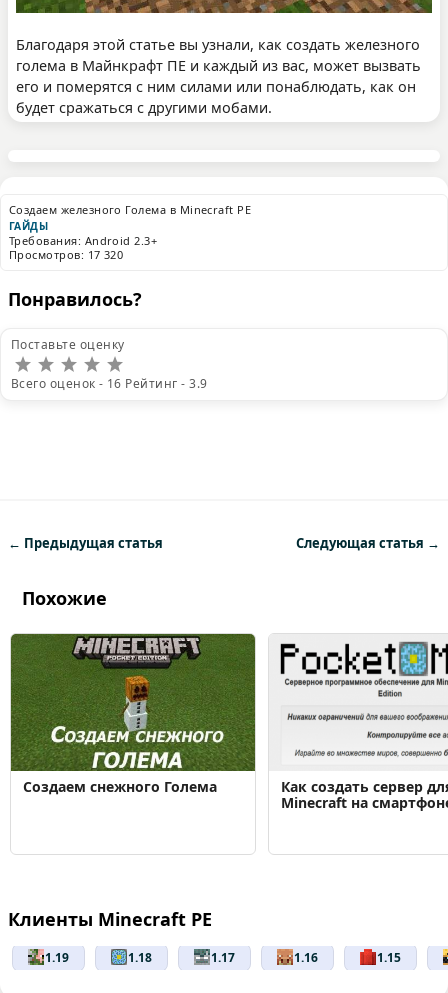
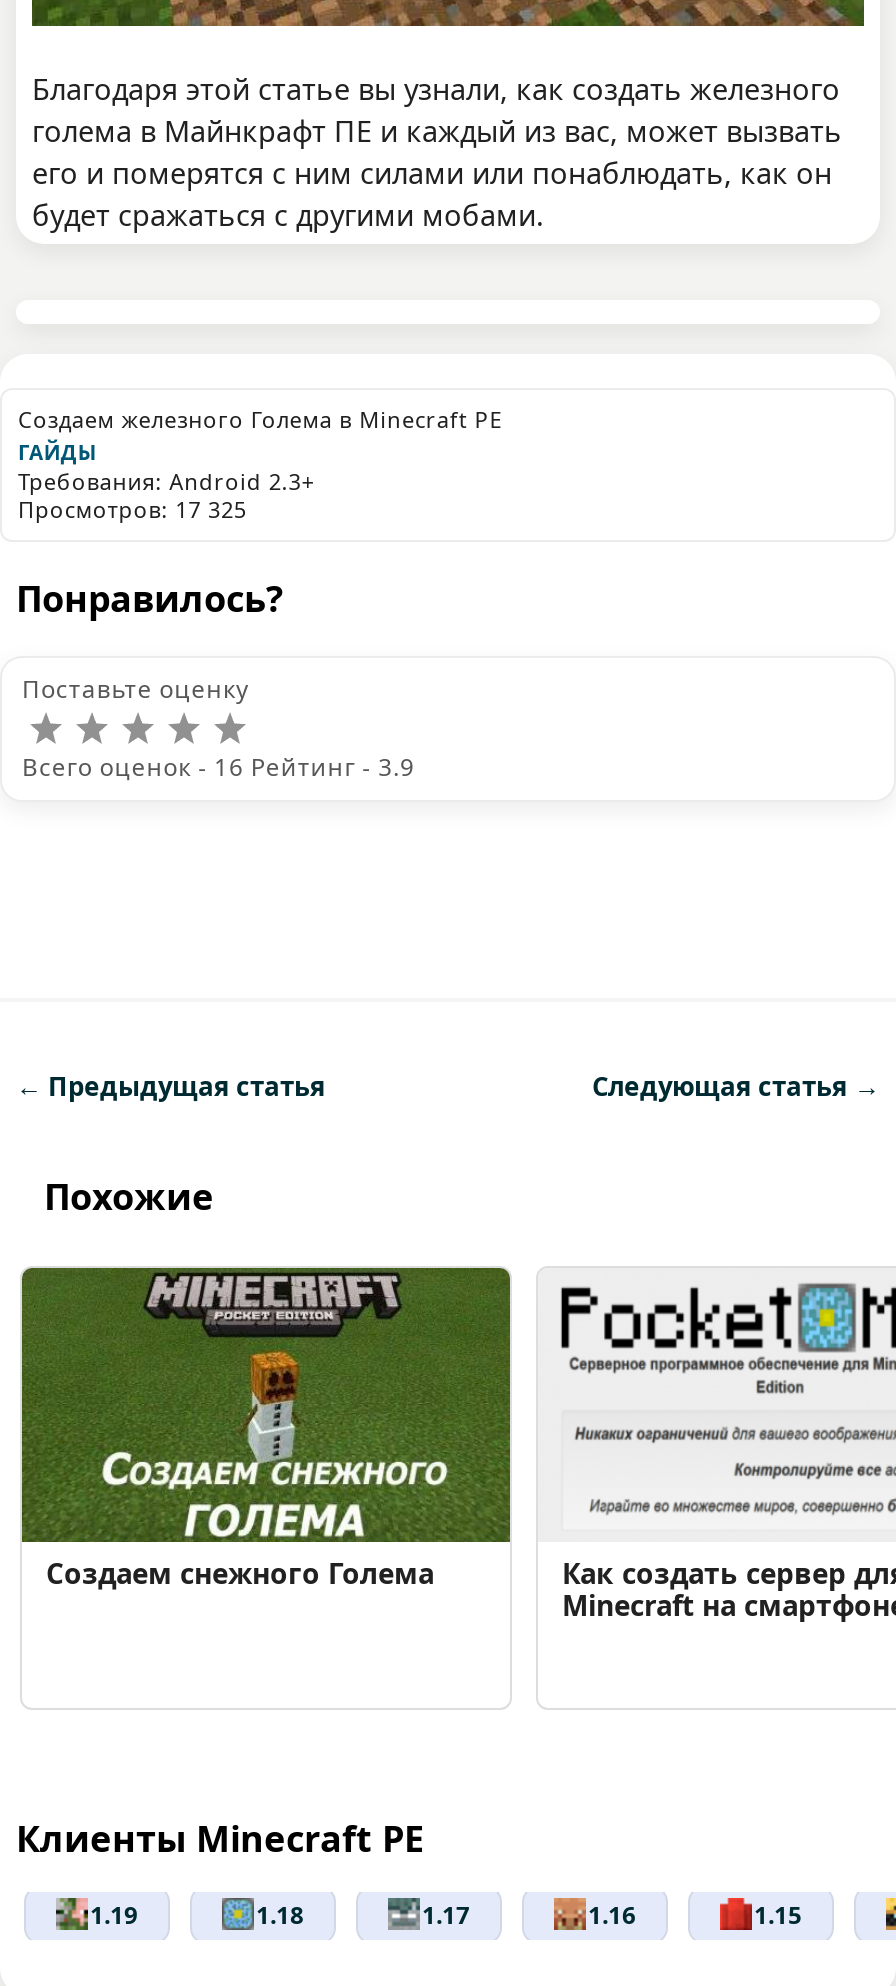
- Просмотров: 17 320
+ Просмотров: 17 325
